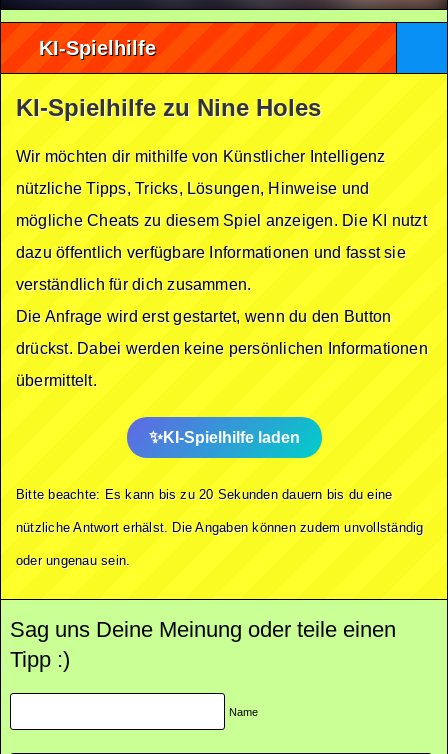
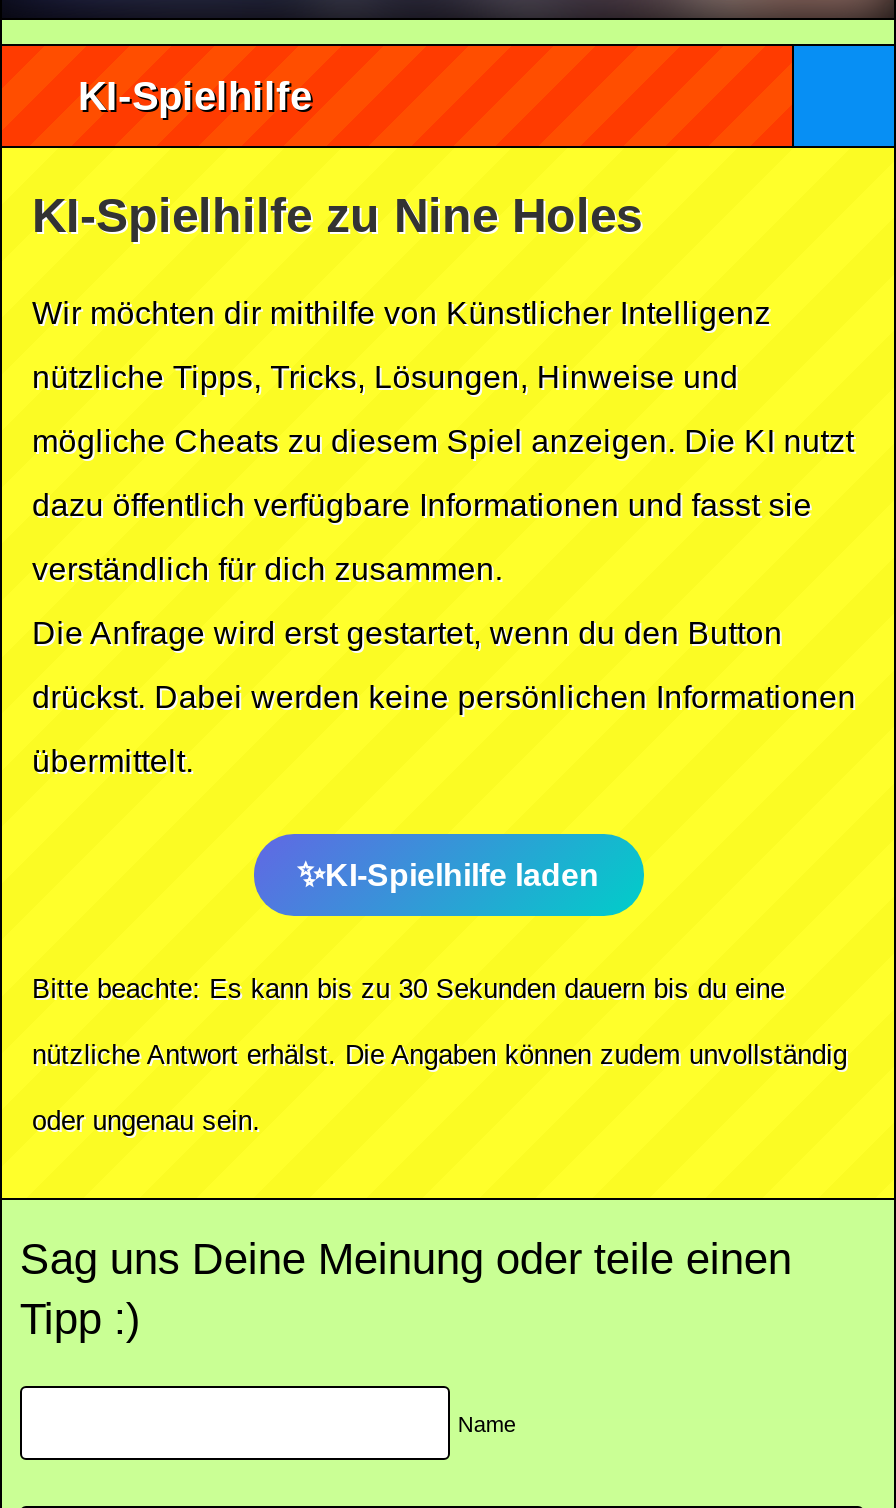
- Bitte beachte: Es kann bis zu 20 Sekunden dauern bis du eine
+ Bitte beachte: Es kann bis zu 30 Sekunden dauern bis du eine
